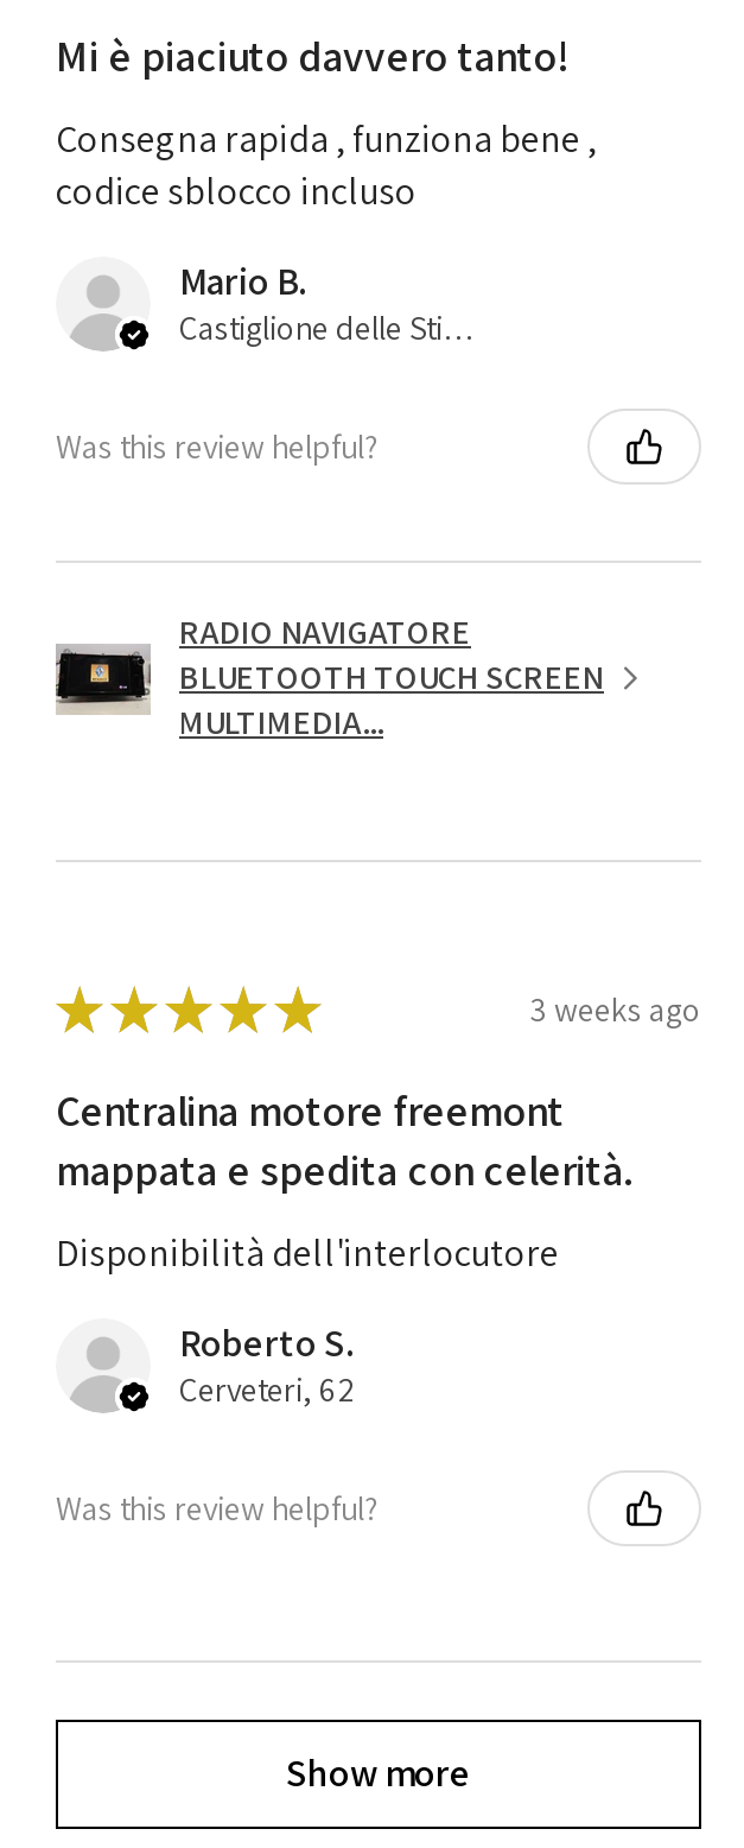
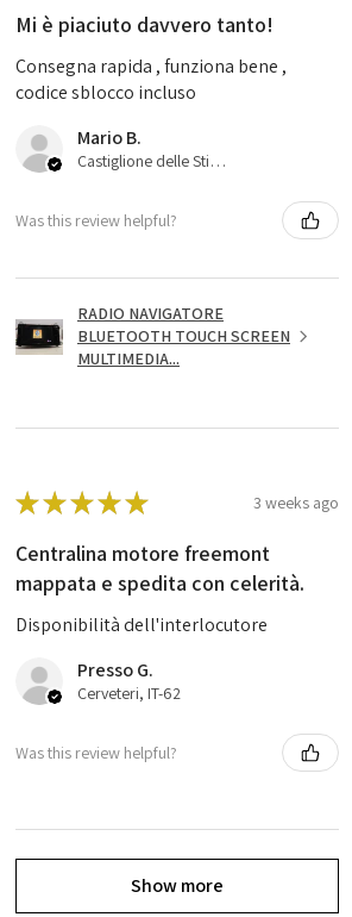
- Roberto S.
- Cerveteri, 62
+ Presso G.
+ Cerveteri, IT-62
